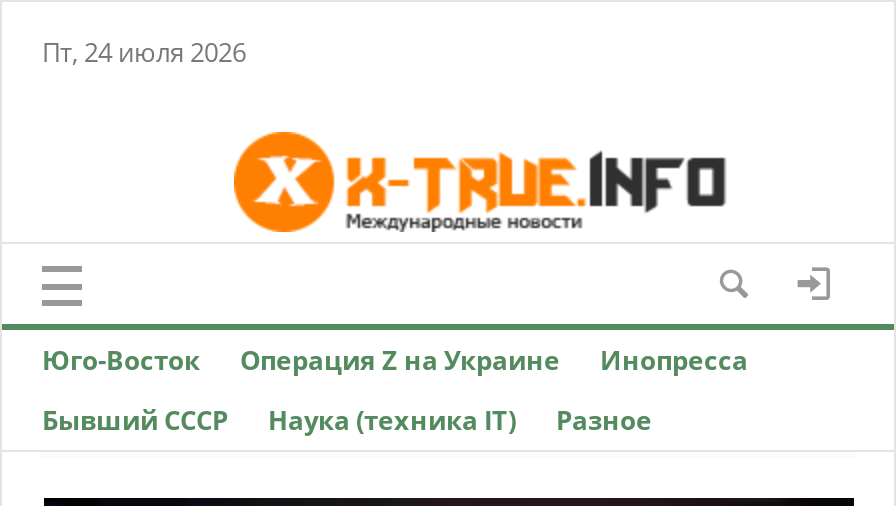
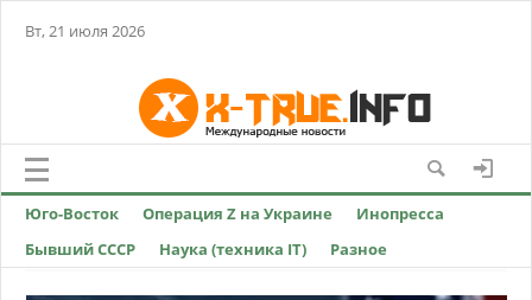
- Пт, 24 июля 2026
+ Вт, 21 июля 2026
